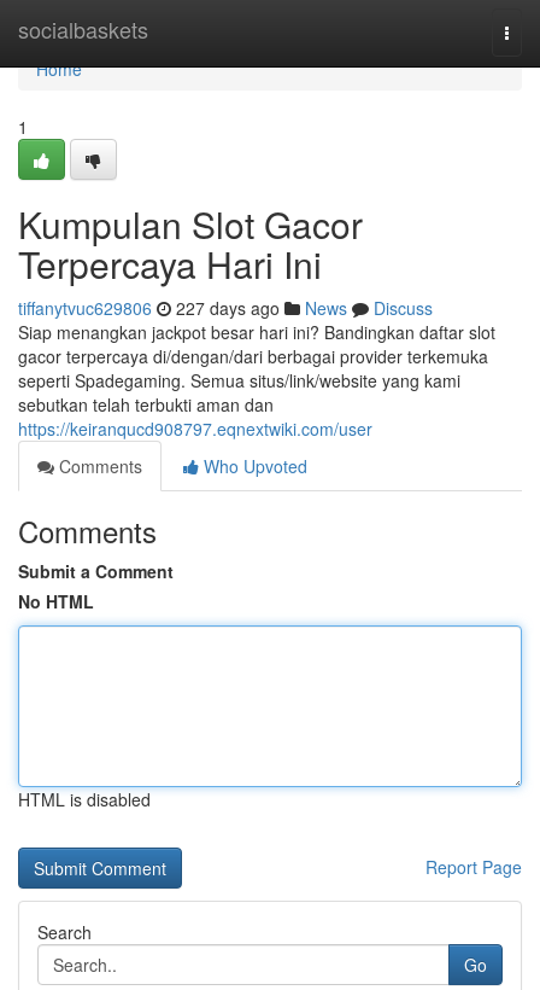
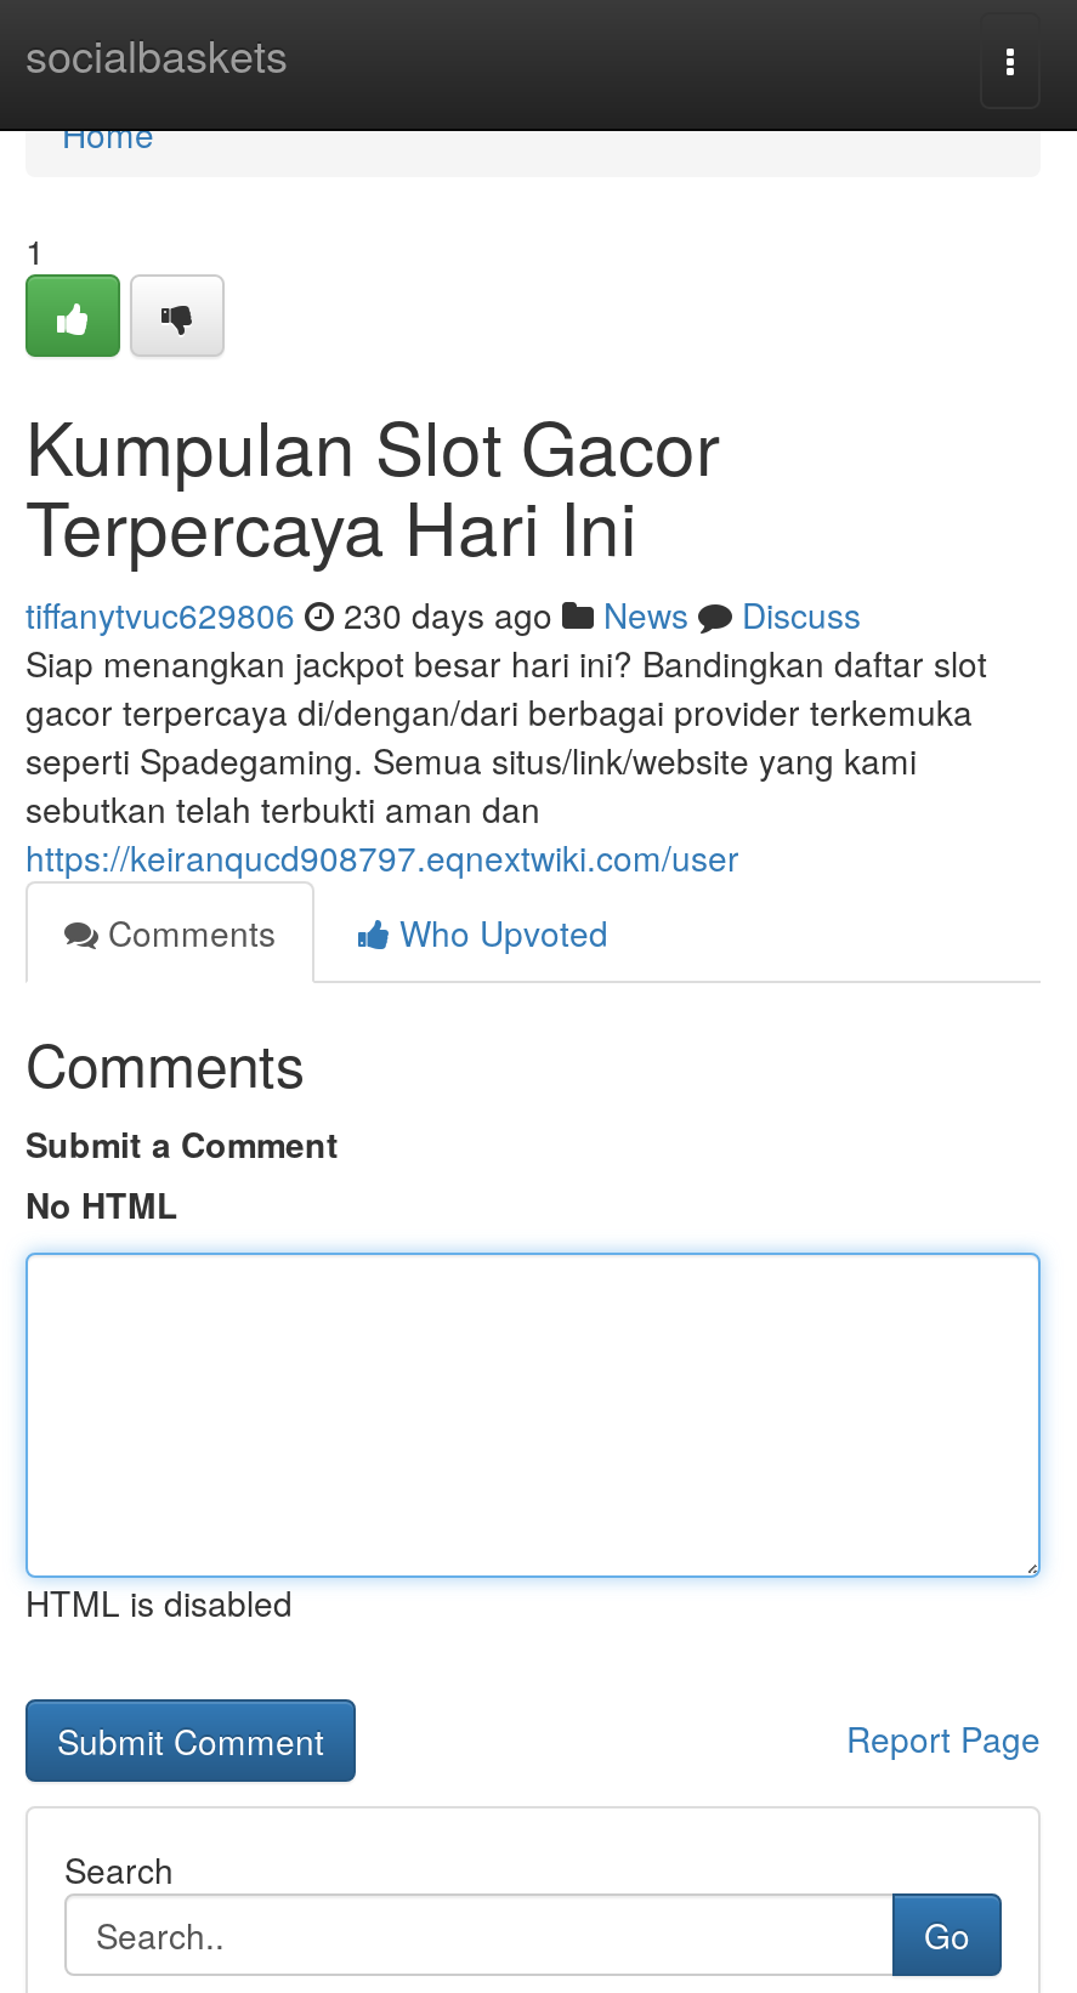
- tiffanytvuc629806 227 days ago News Discuss
+ tiffanytvuc629806 230 days ago News Discuss
